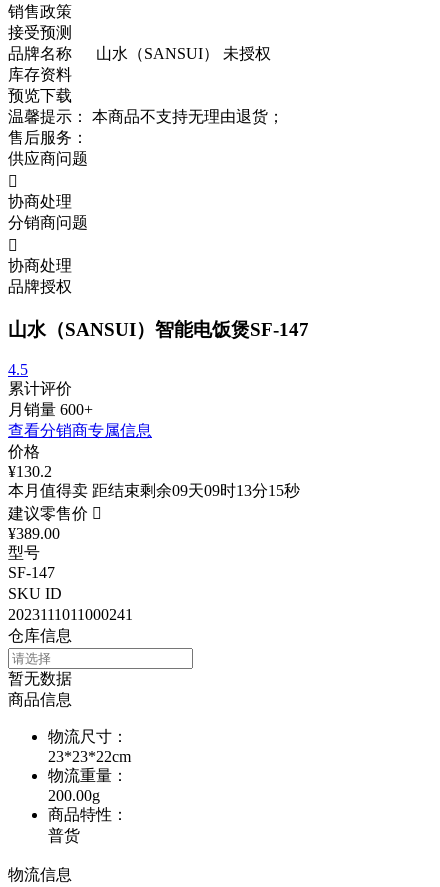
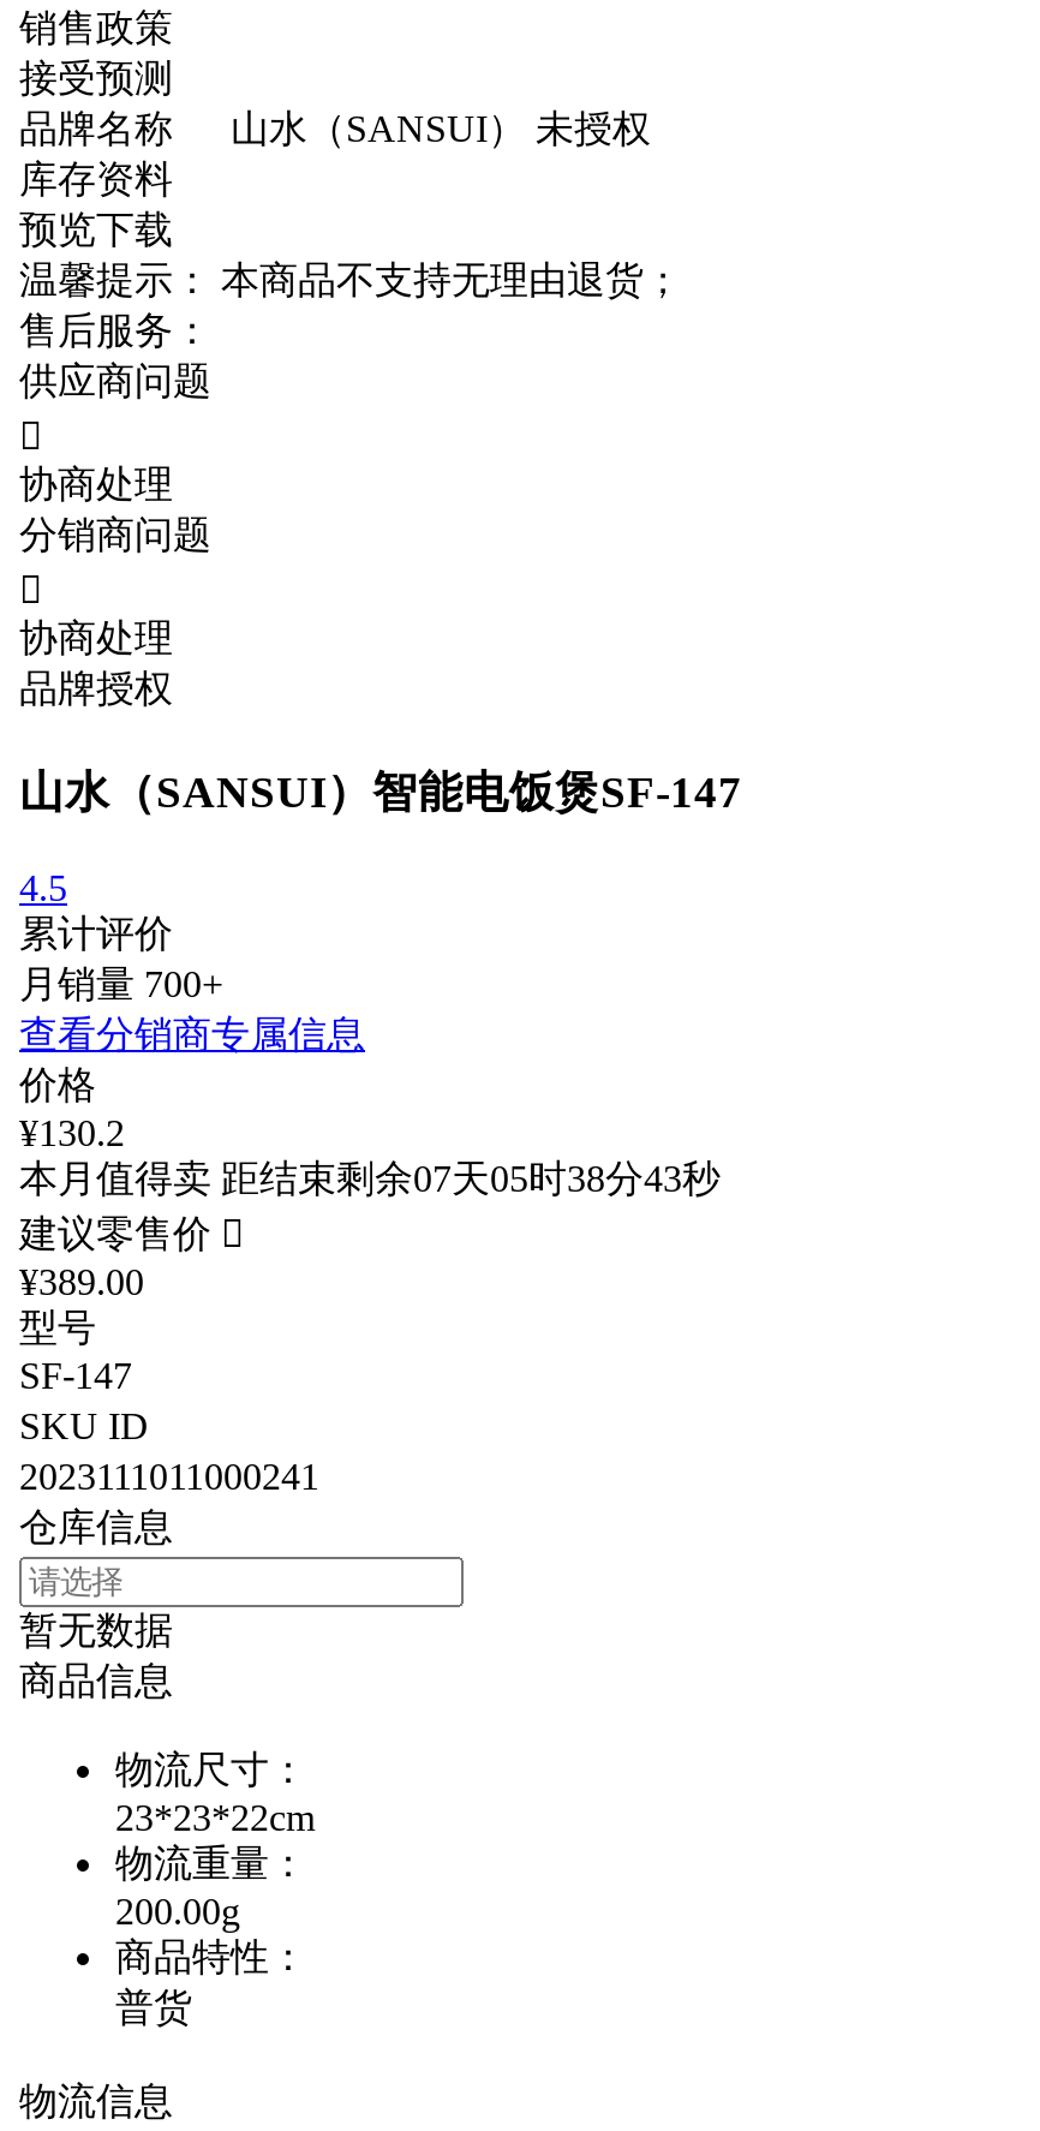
- 月销量 600+
+ 月销量 700+

- 本月值得卖 距结束剩余09天09时13分15秒
+ 本月值得卖 距结束剩余07天05时38分43秒
